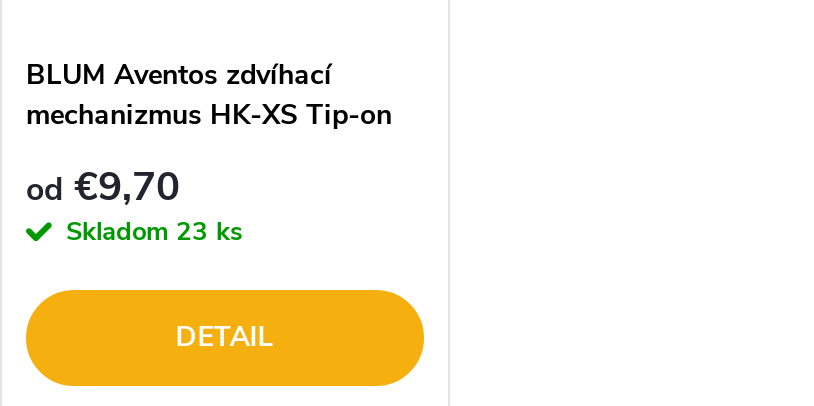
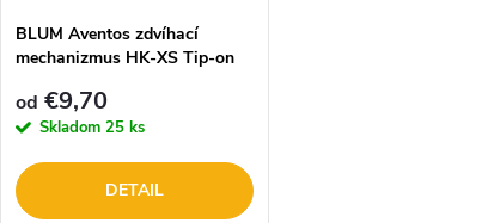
- Skladom 23 ks
+ Skladom 25 ks
